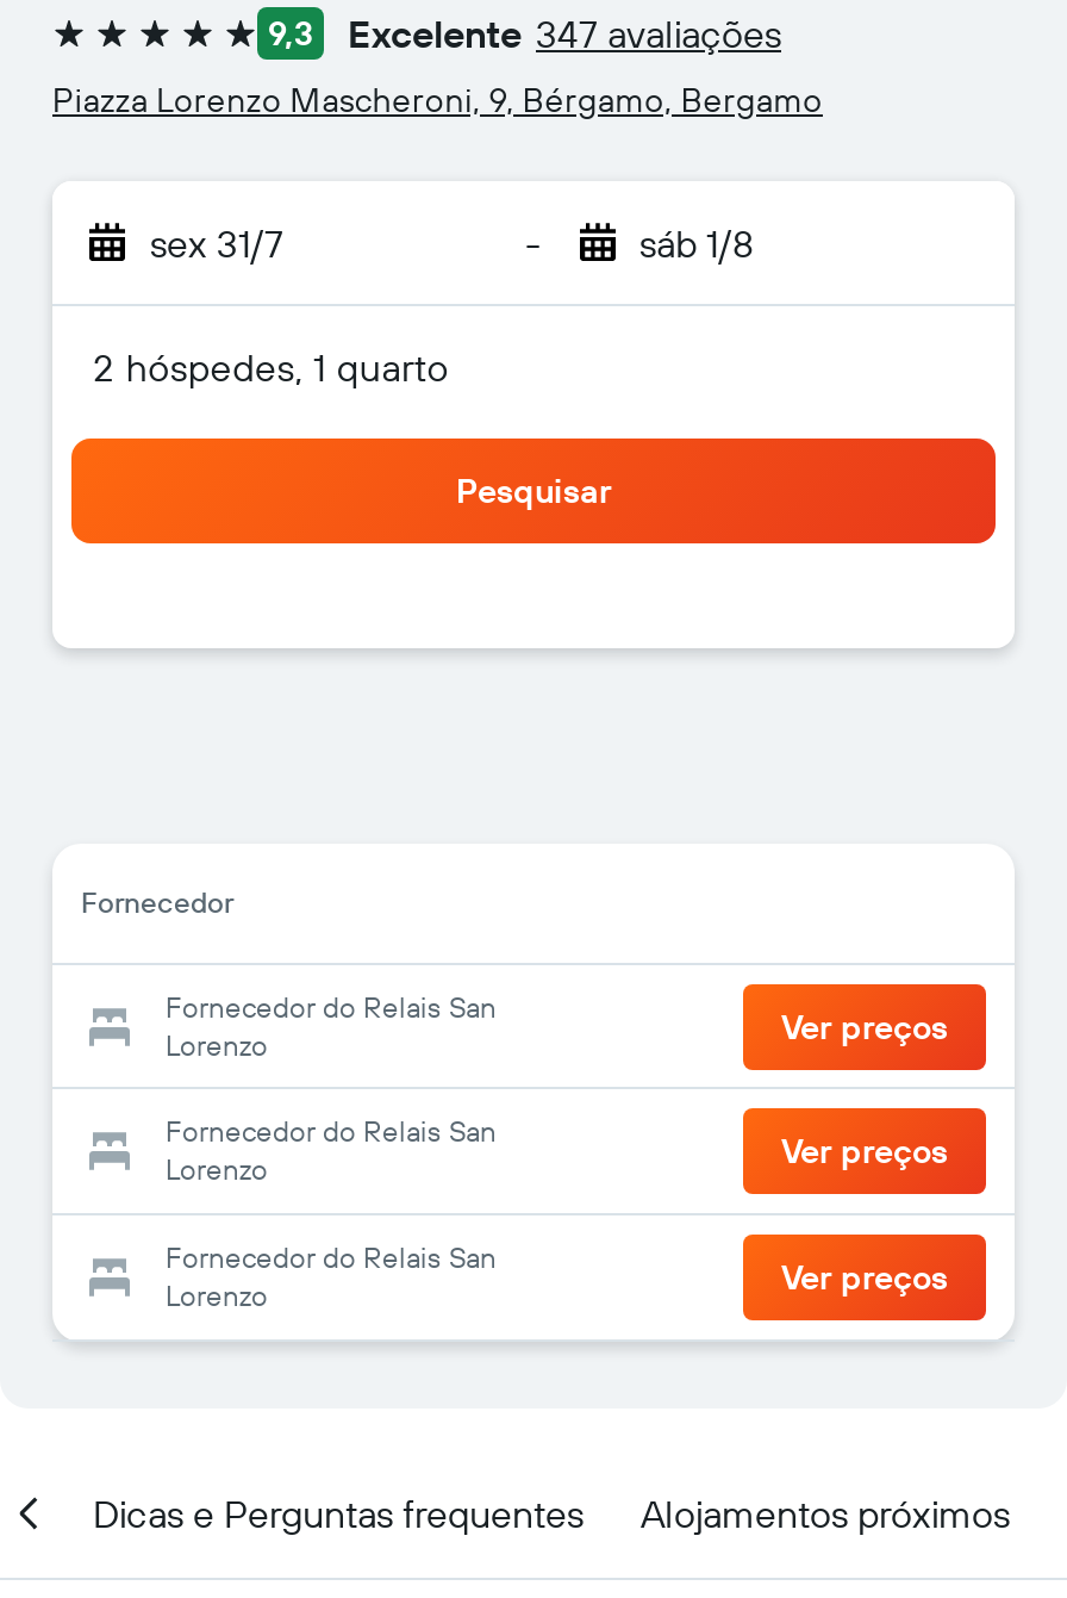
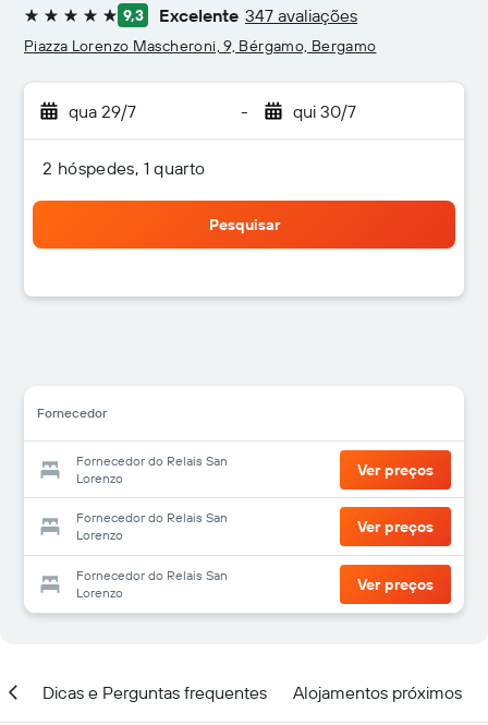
- sex 31/7
+ qua 29/7

- sáb 1/8
+ qui 30/7
